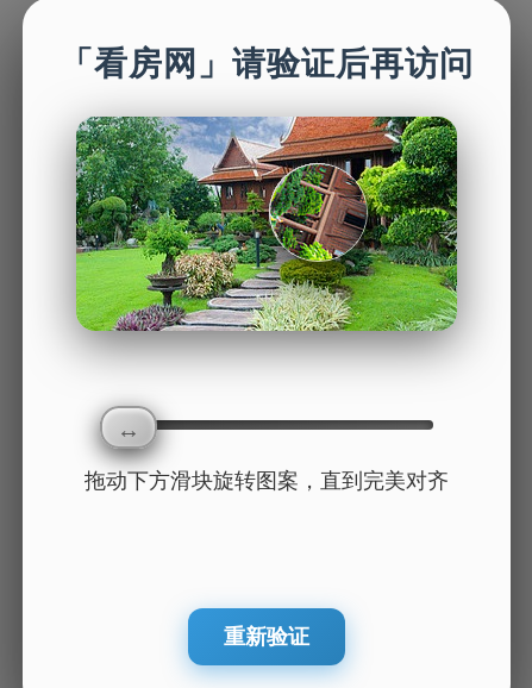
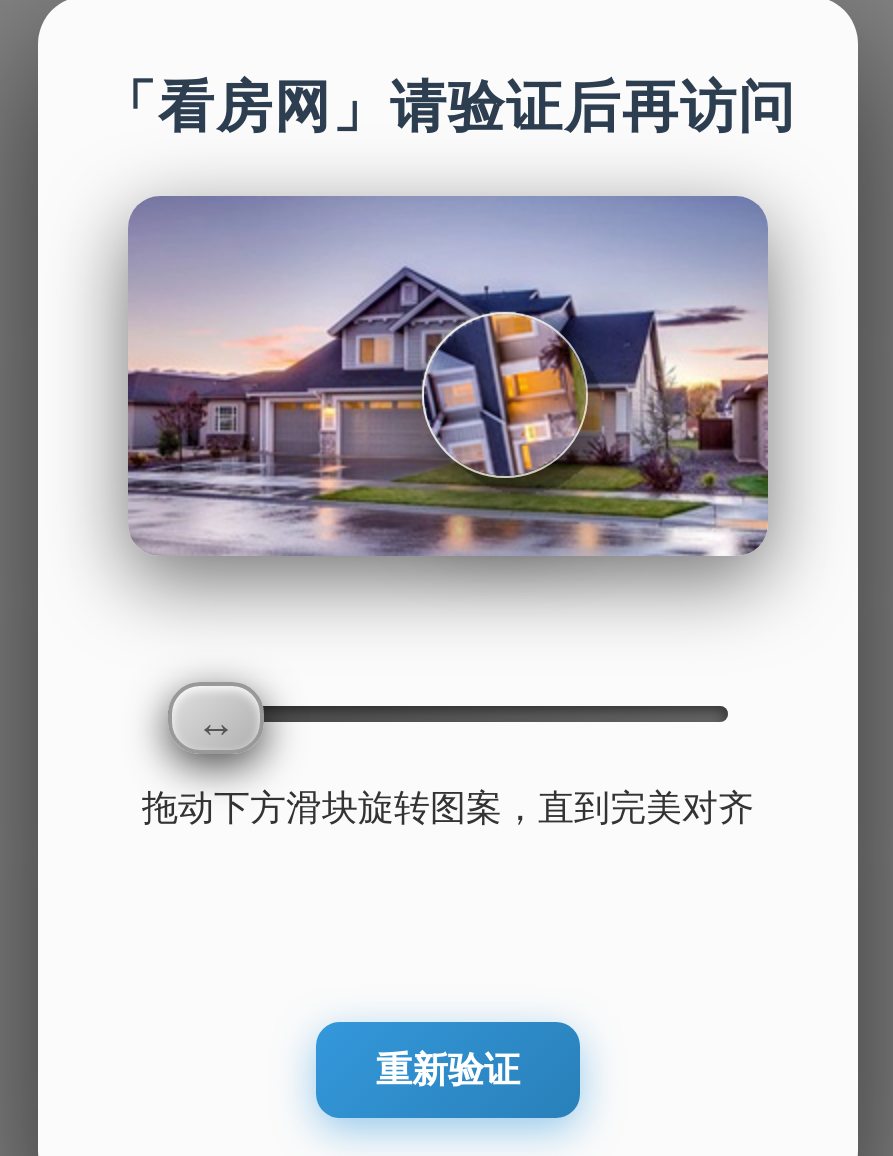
- [image]
+ [image]
